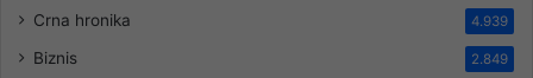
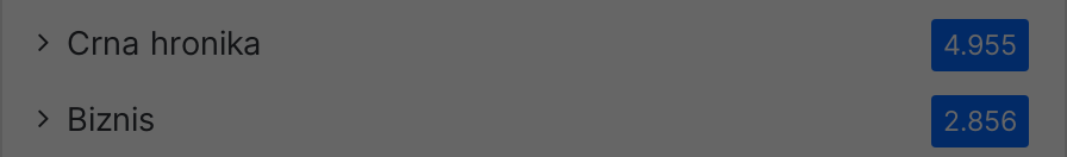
- 4.939
+ 4.955

- 2.849
+ 2.856
